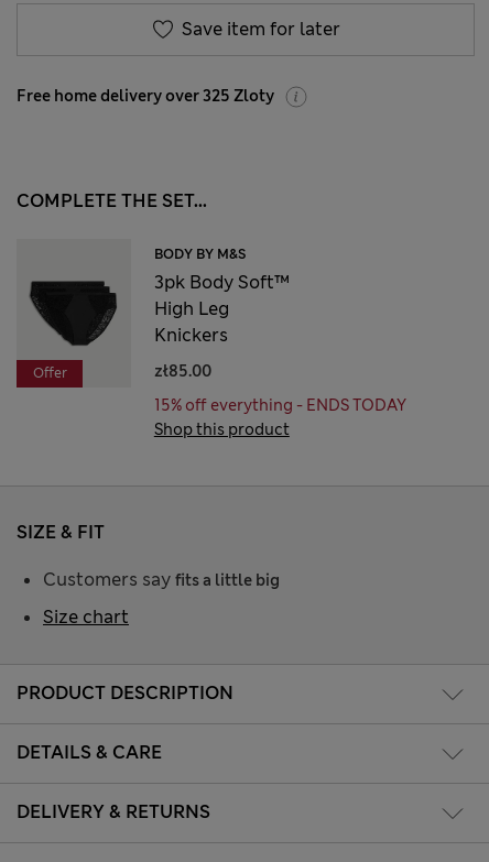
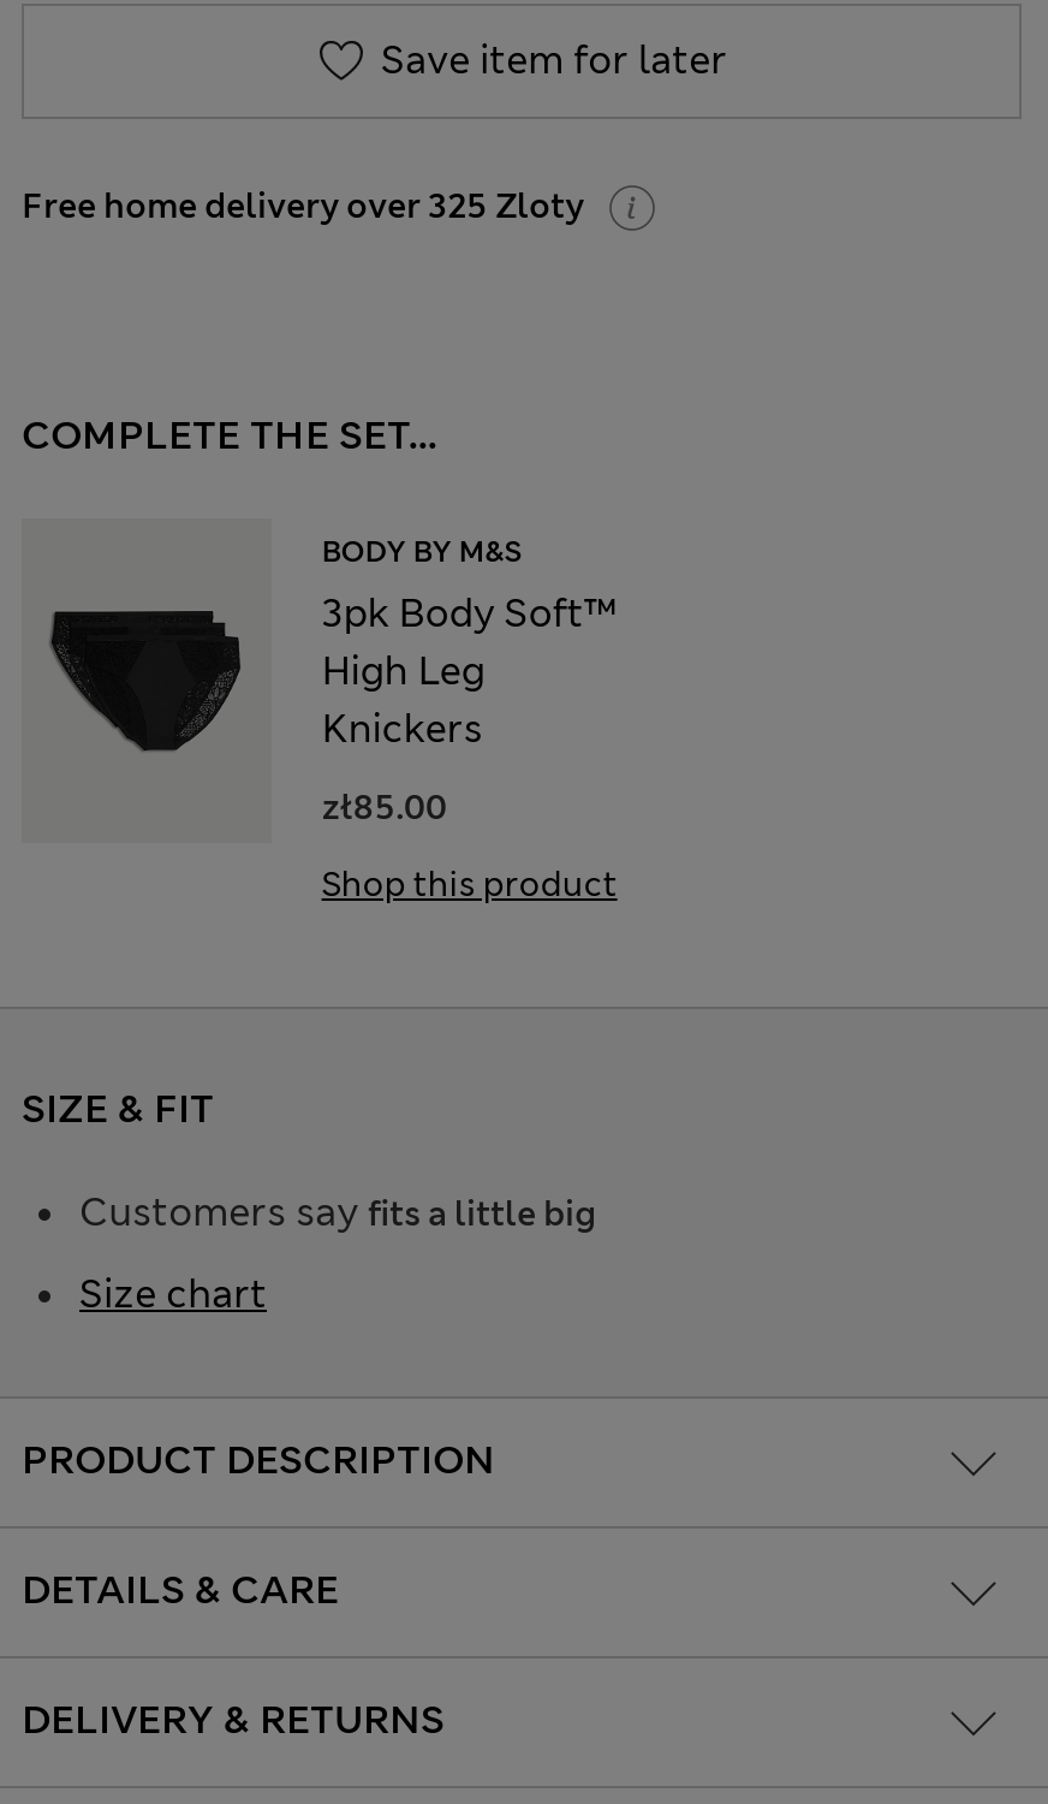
- Offer

- 15% off everything - ENDS TODAY
